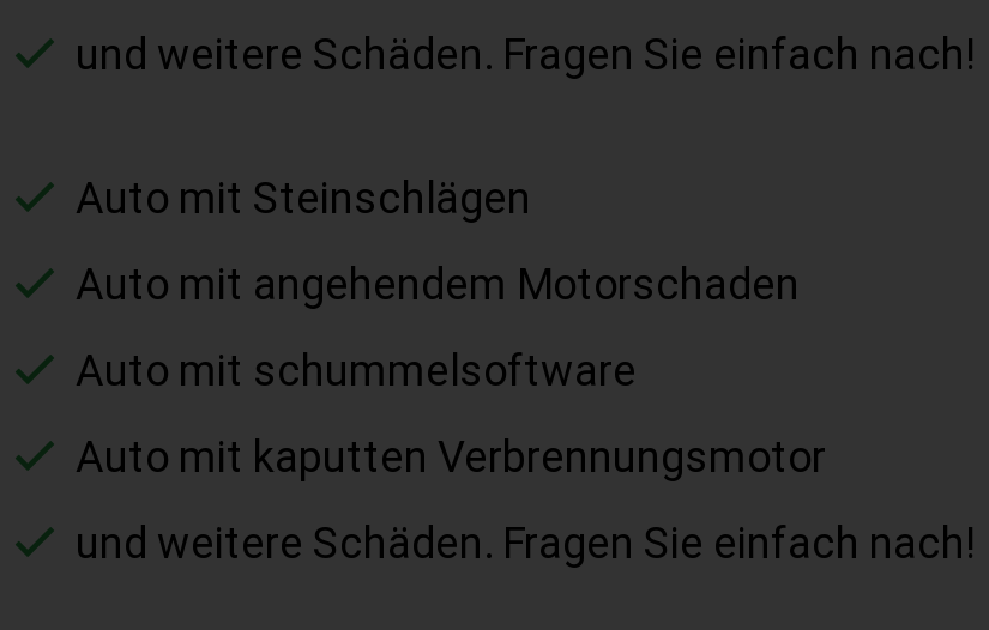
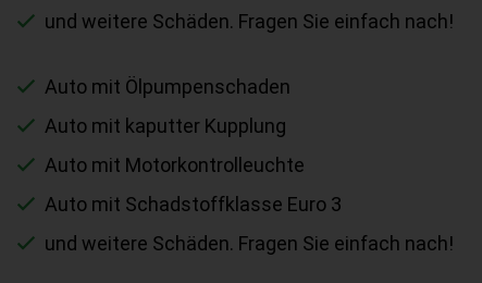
- Auto mit Steinschlägen
+ Auto mit Ölpumpenschaden

- Auto mit angehendem Motorschaden
+ Auto mit kaputter Kupplung

- Auto mit schummelsoftware
+ Auto mit Motorkontrolleuchte

- Auto mit kaputten Verbrennungsmotor
+ Auto mit Schadstoffklasse Euro 3
